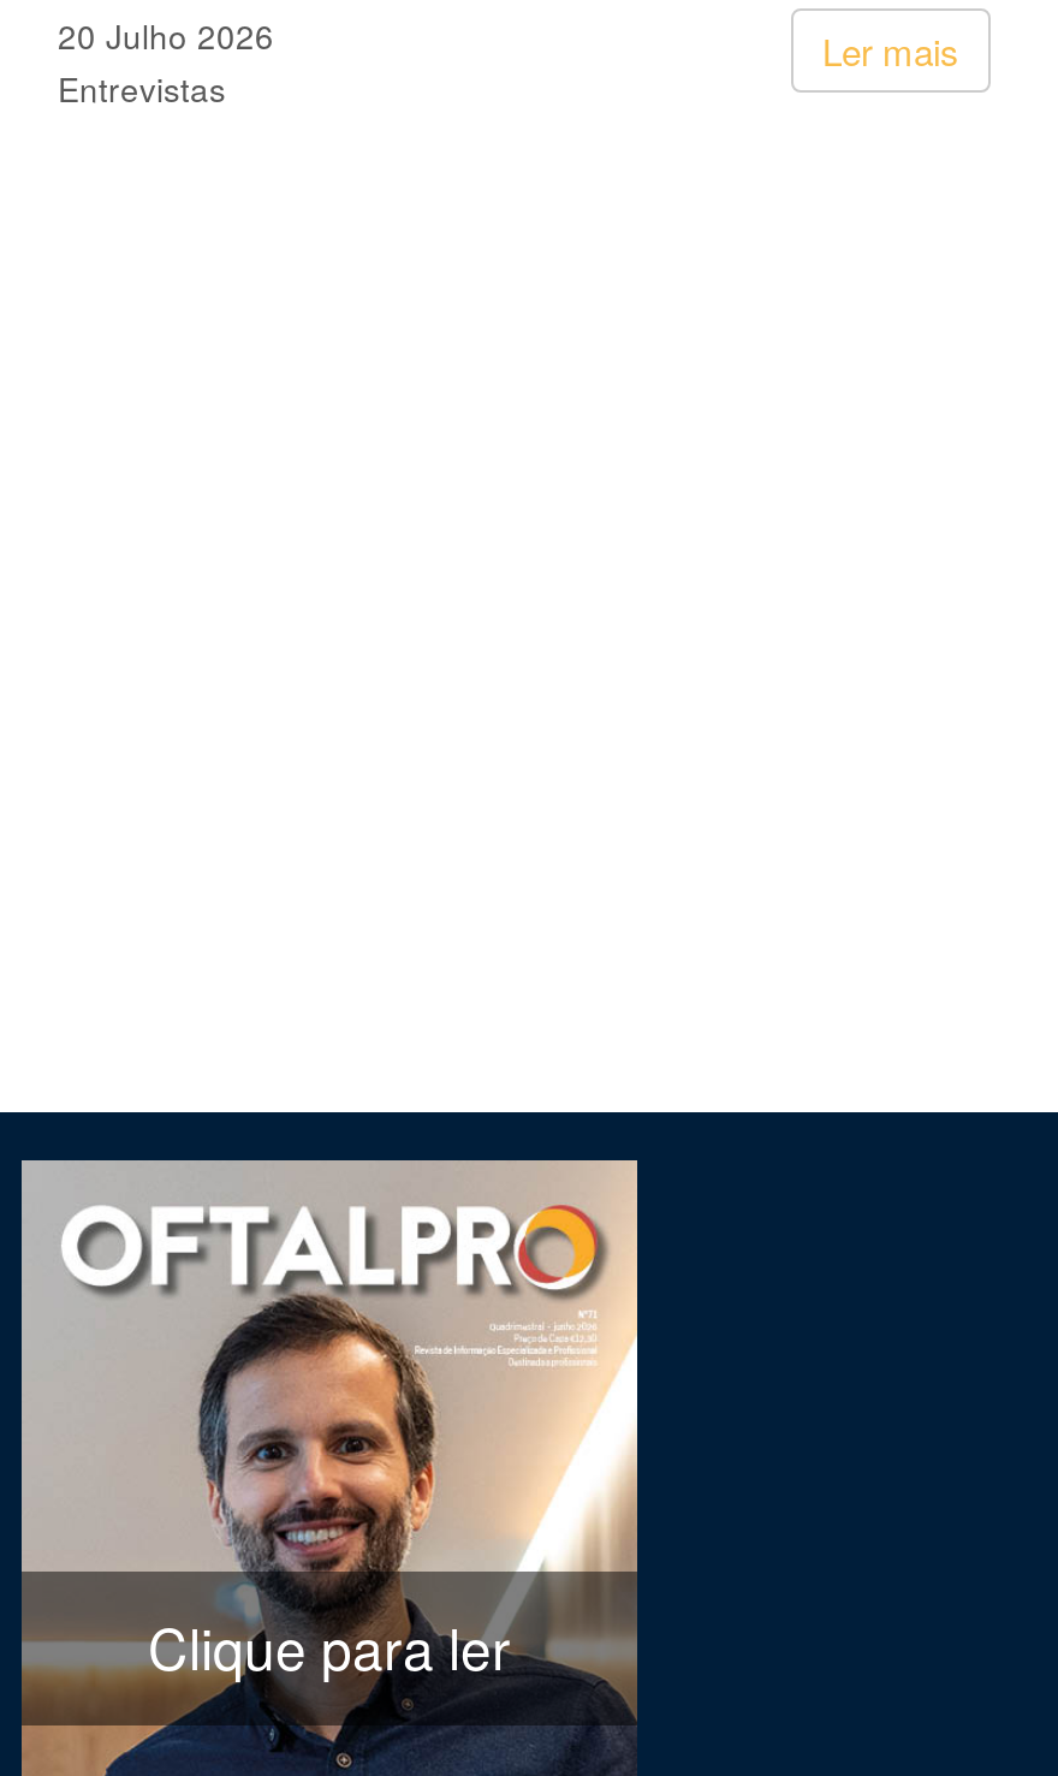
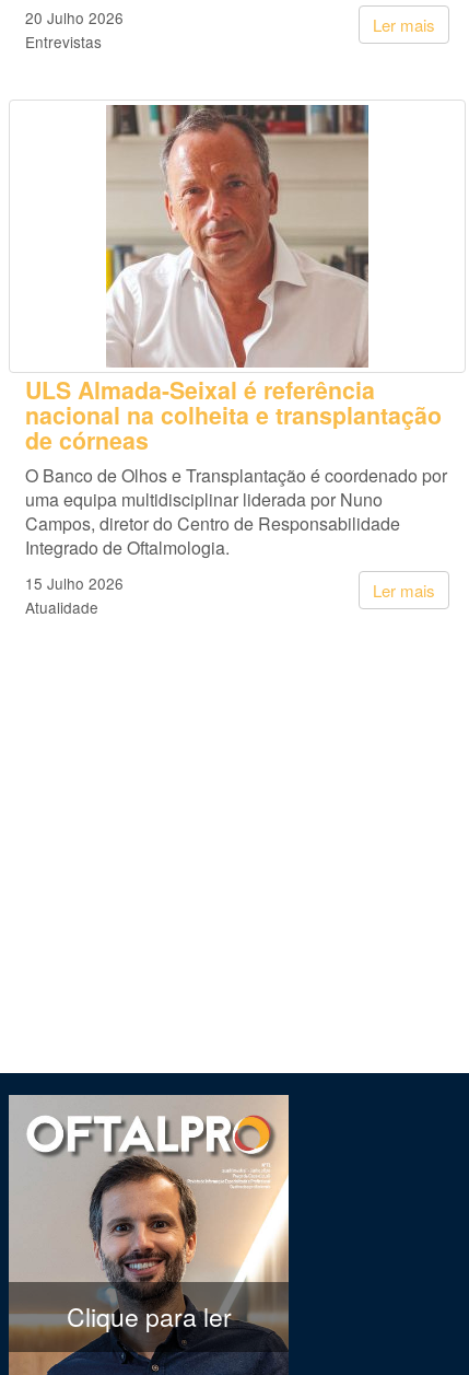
+ [image]
+ ULS Almada-Seixal é referência
+ nacional na colheita e transplantação
+ de córneas
+ O Banco de Olhos e Transplantação é coordenado por
+ uma equipa multidisciplinar liderada por Nuno
+ Campos, diretor do Centro de Responsabilidade
+ Integrado de Oftalmologia.
+ Ler mais
+ 15 Julho 2026
+ Atualidade
